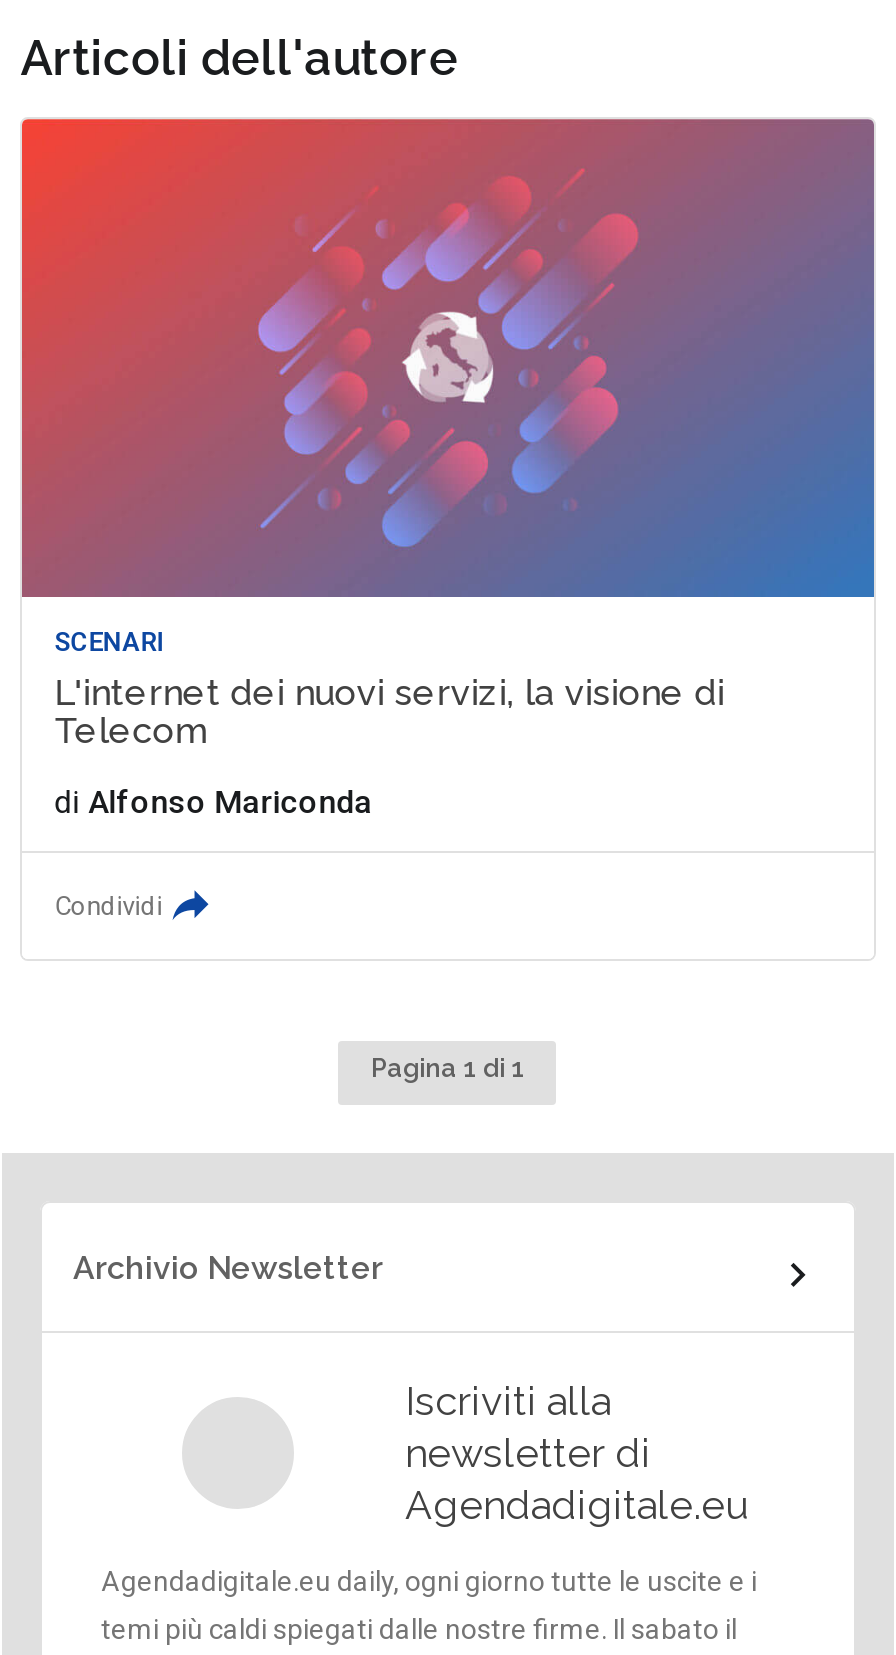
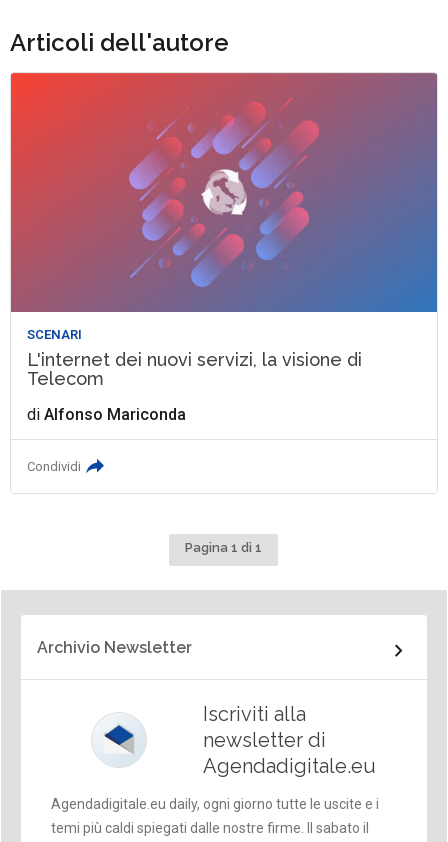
+ [image]
